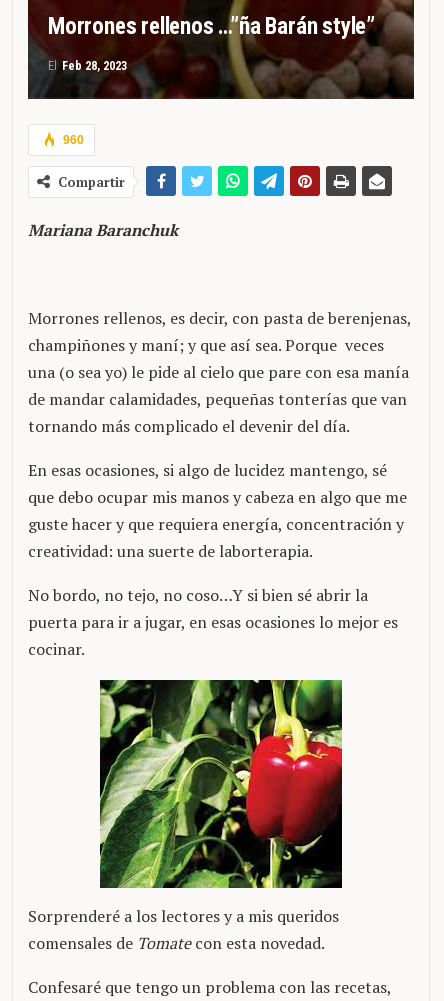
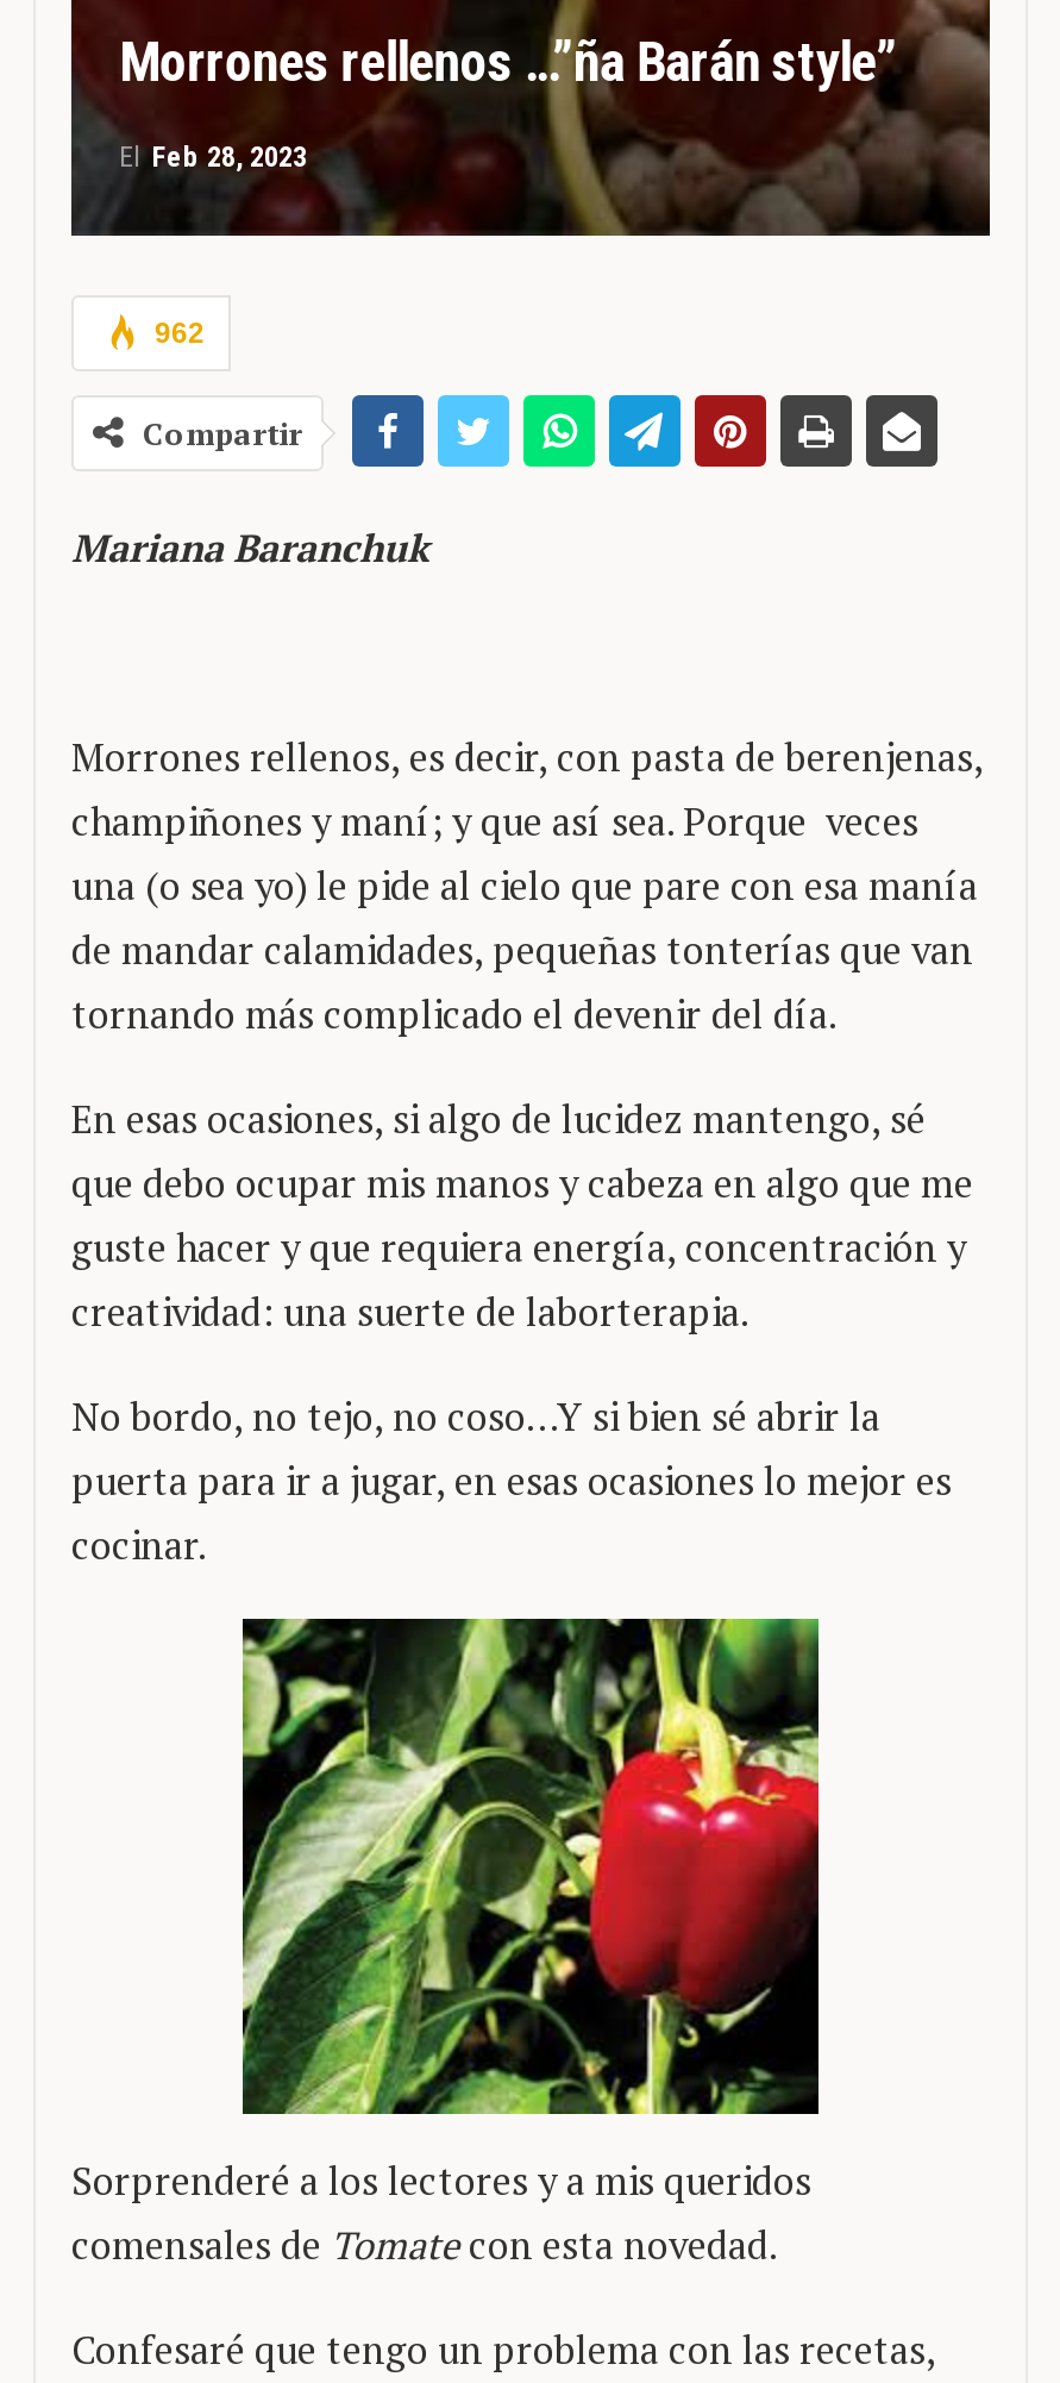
- 960
+ 962
